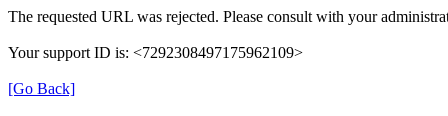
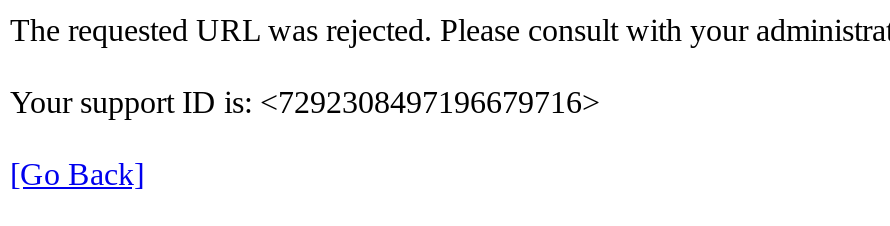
- Your support ID is: <7292308497175962109>
+ Your support ID is: <7292308497196679716>
